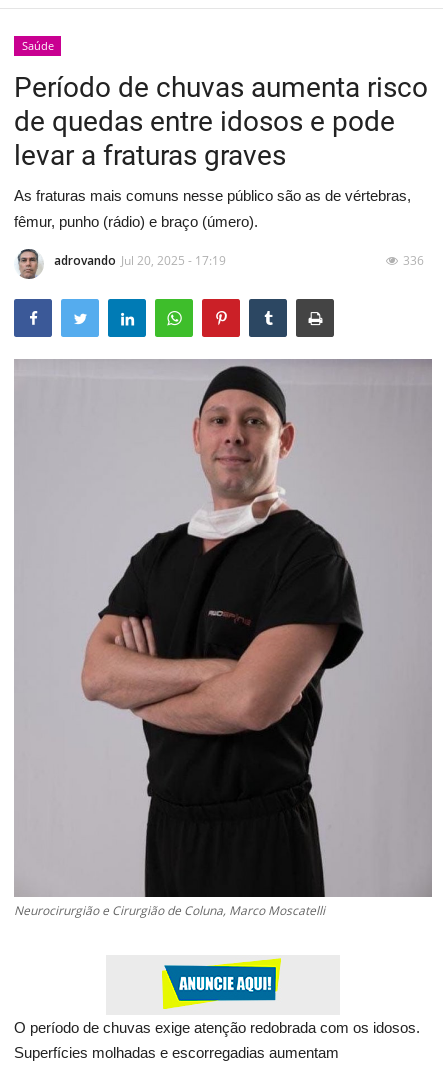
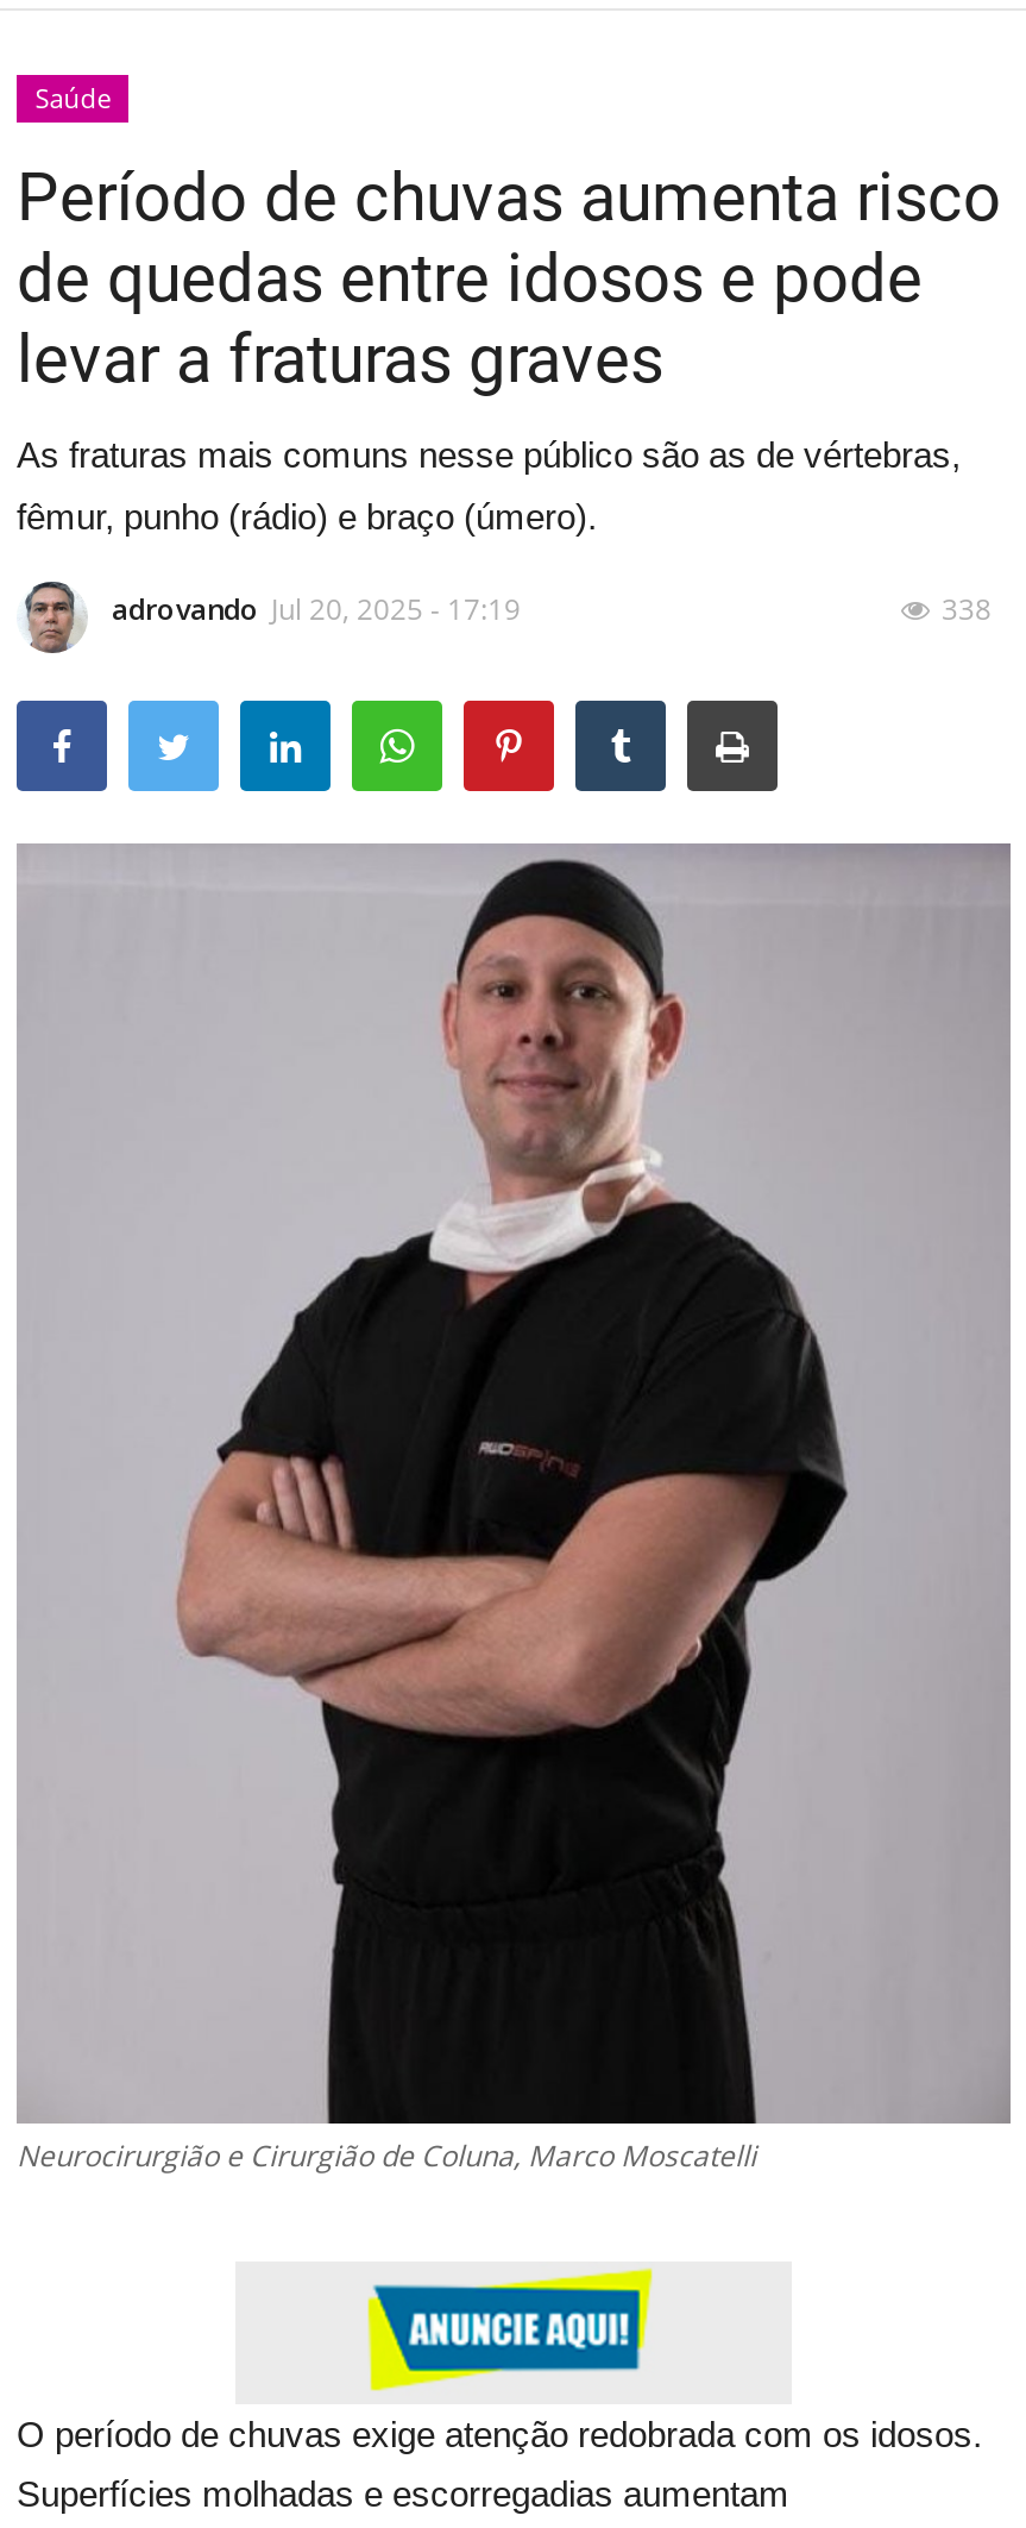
- 336
+ 338
